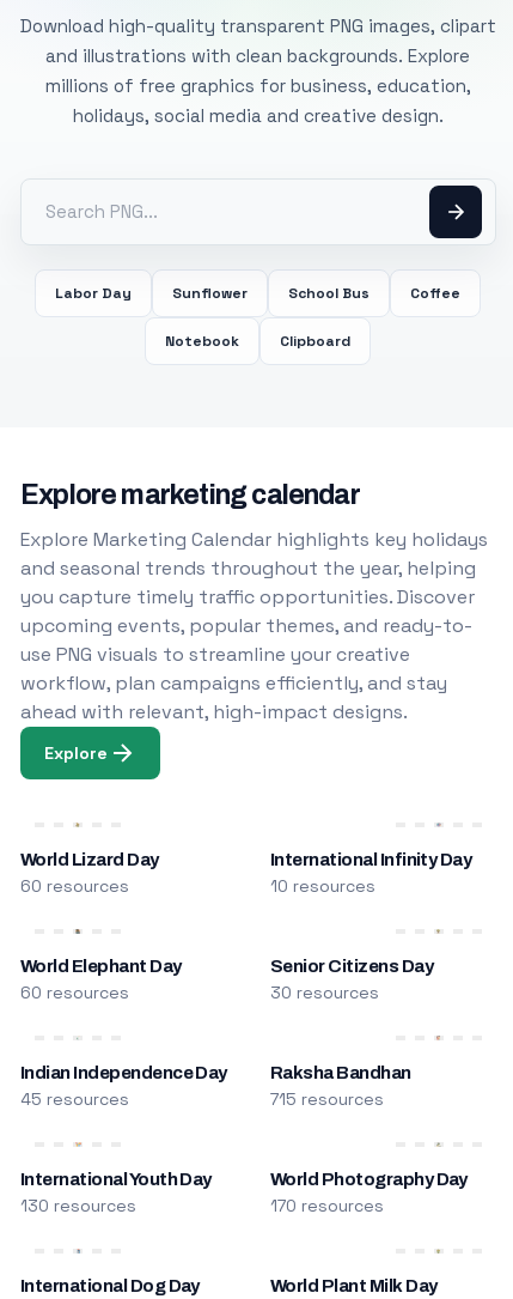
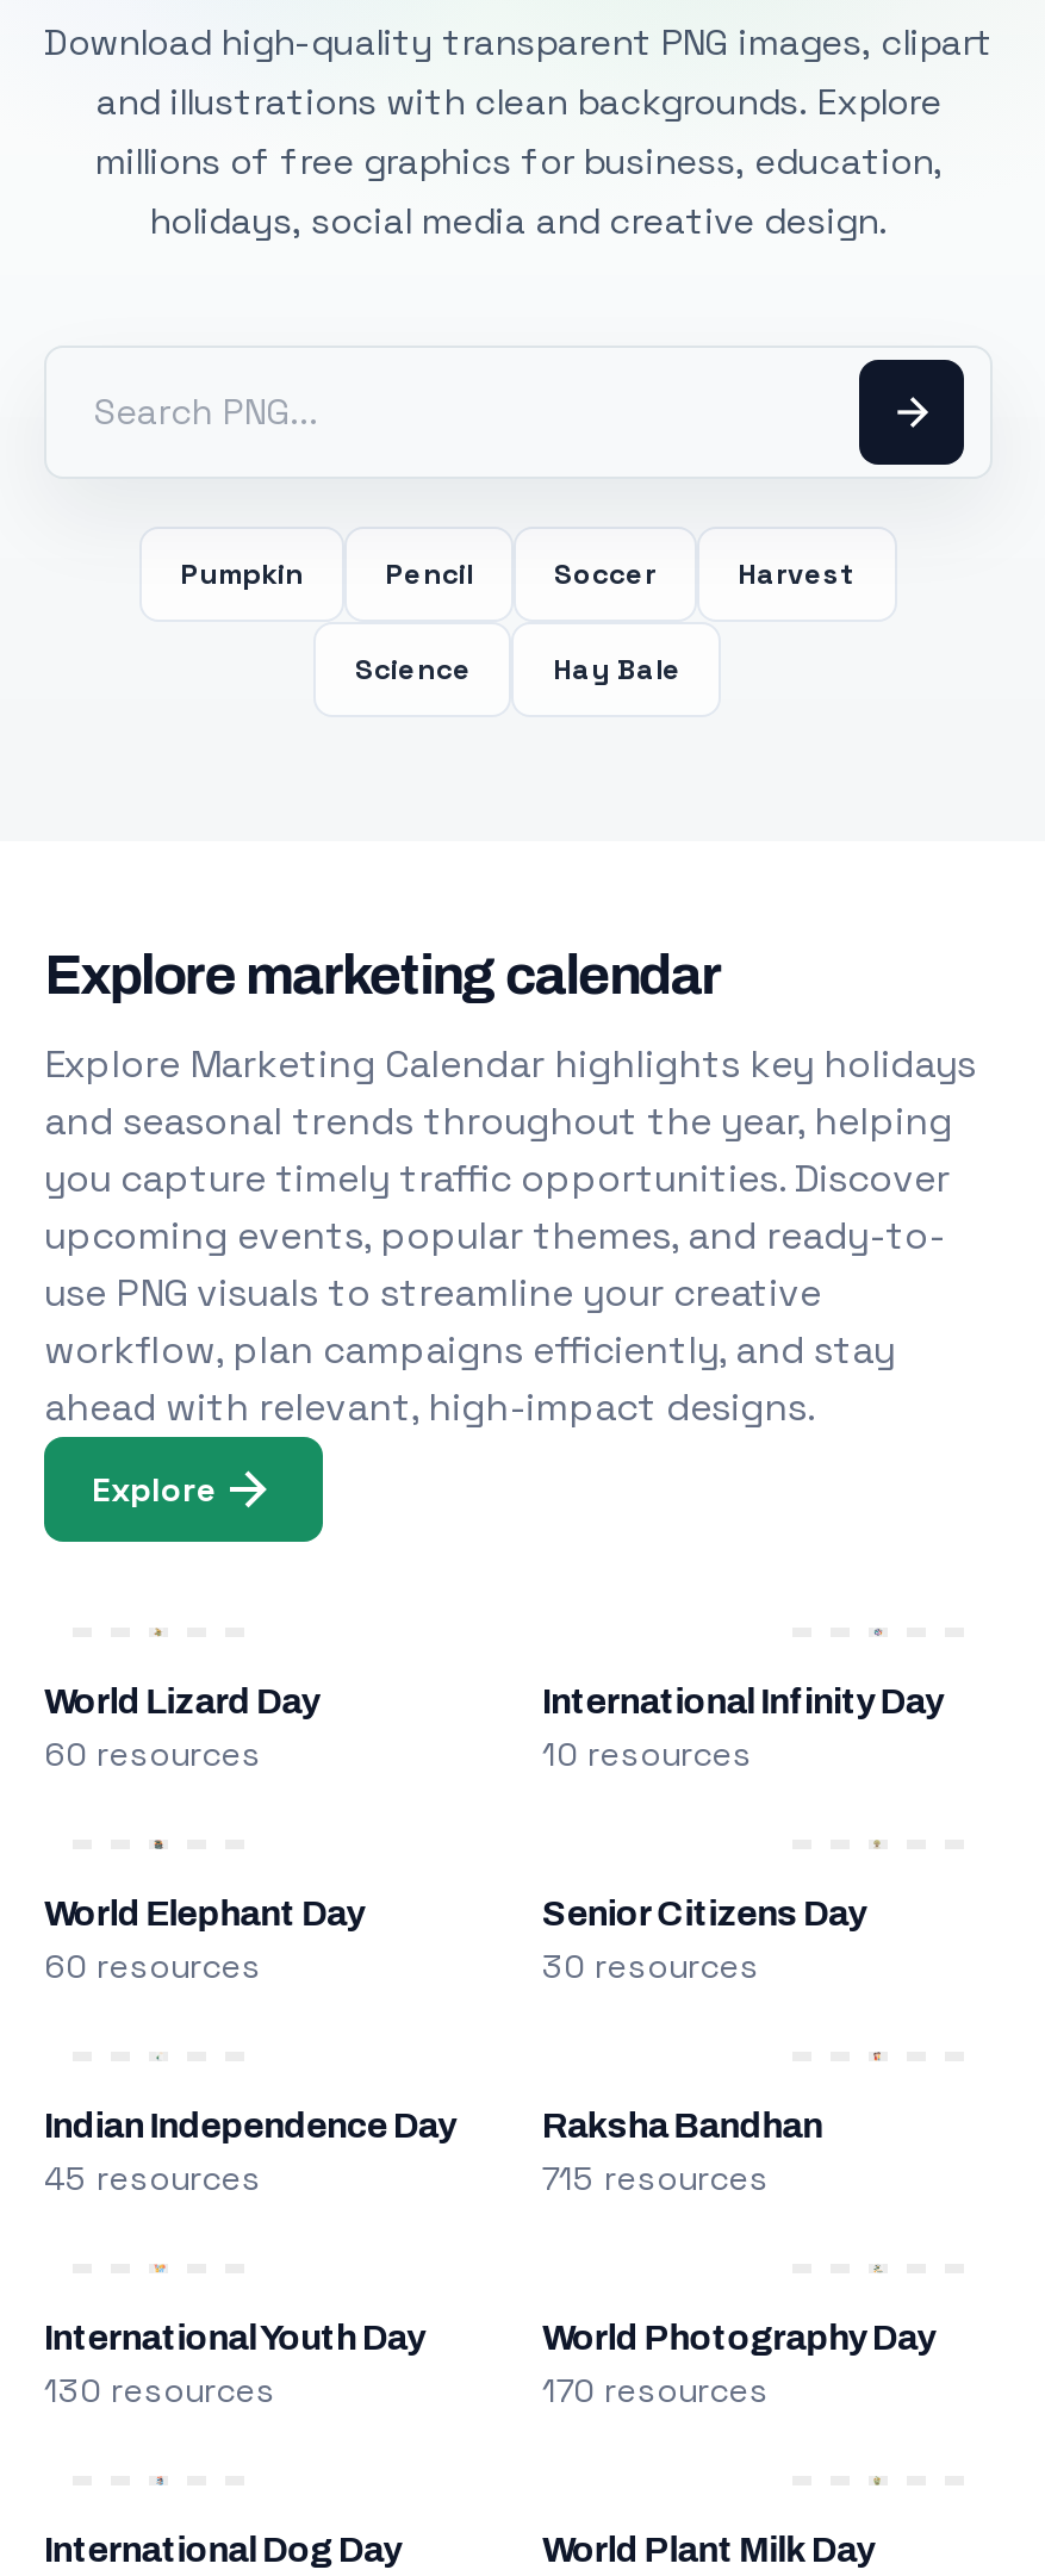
- Labor Day
- Sunflower
- School Bus
- Coffee
+ Pumpkin
+ Pencil
+ Soccer
+ Harvest

- Notebook
- Clipboard
+ Science
+ Hay Bale
